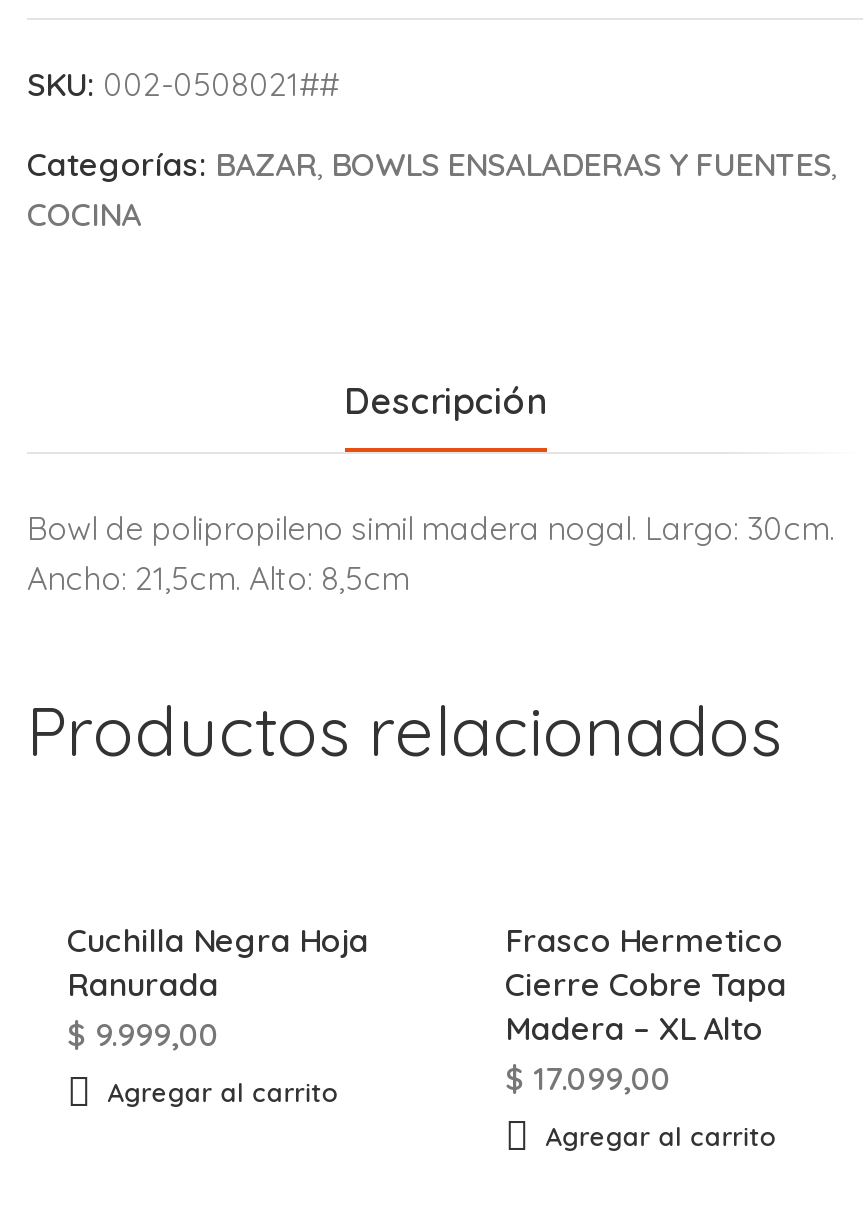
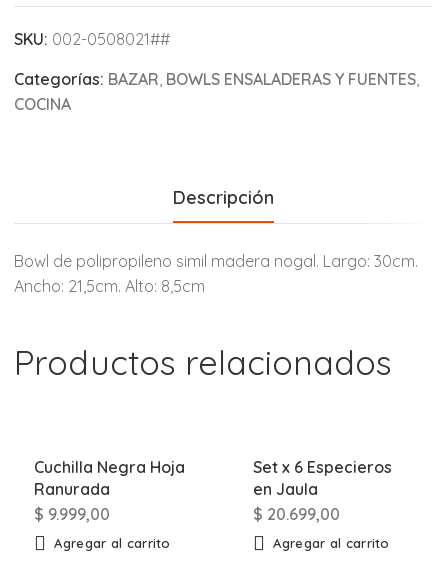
- Frasco Hermetico
- Cierre Cobre Tapa
- Madera – XL Alto
- $17.099,00
+ Set x 6 Especieros
+ en Jaula
+ $20.699,00
